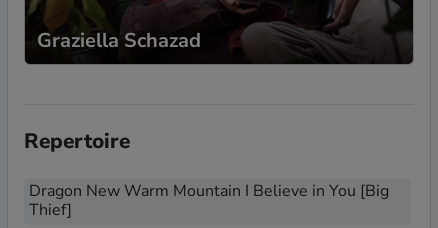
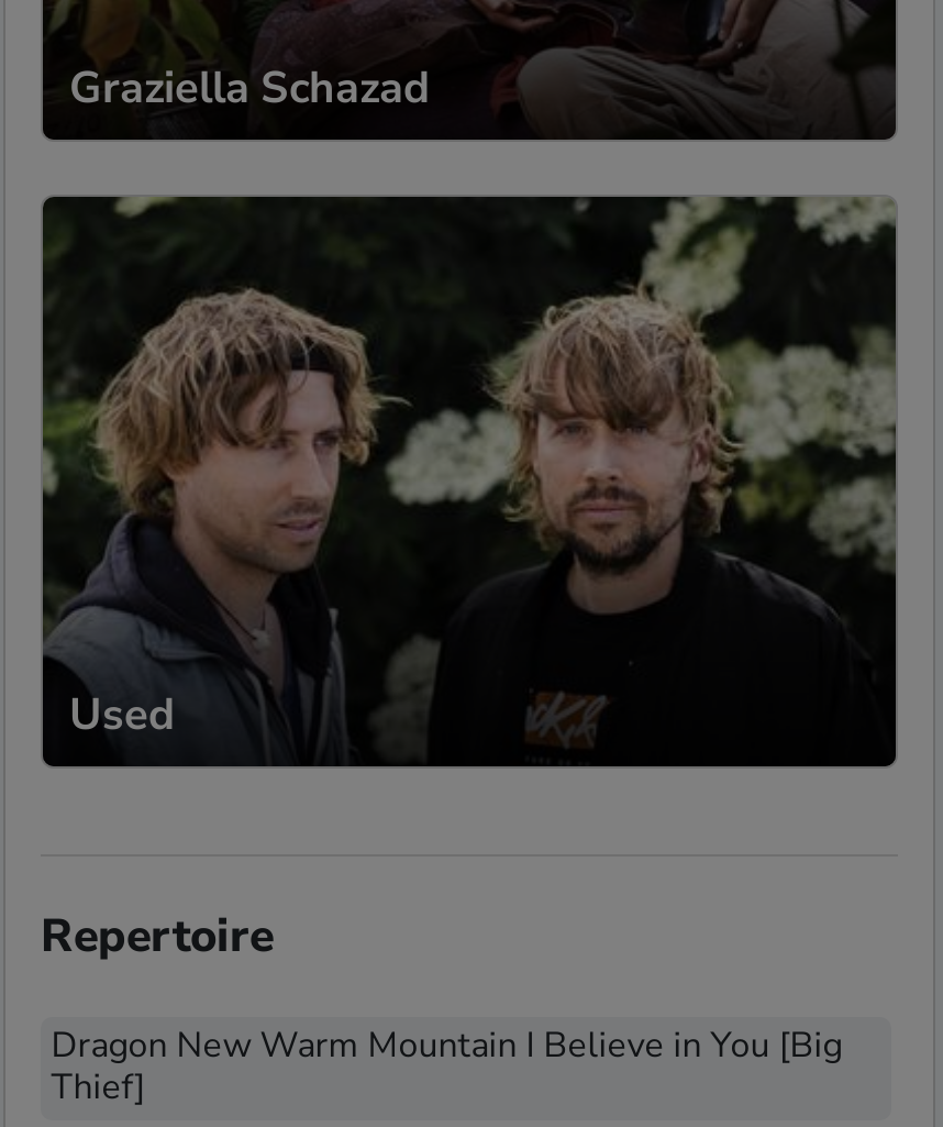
+ [image]
+ Used
